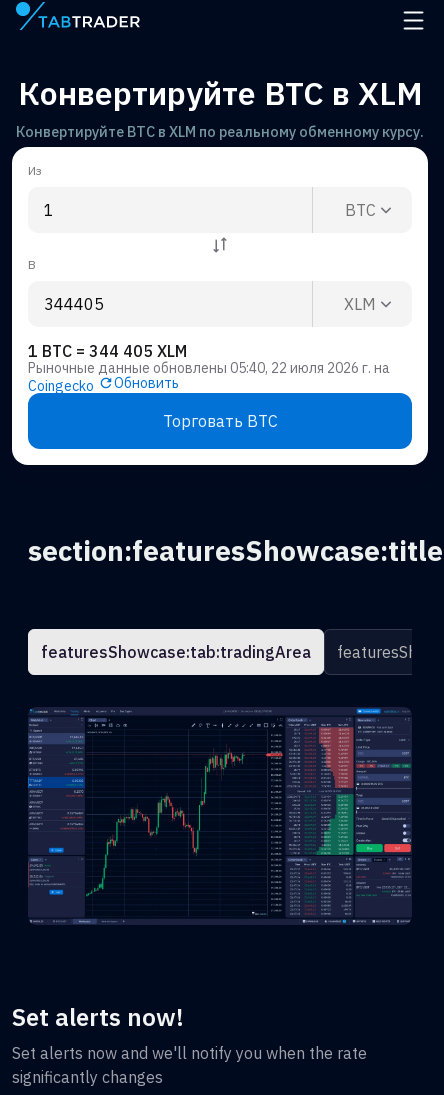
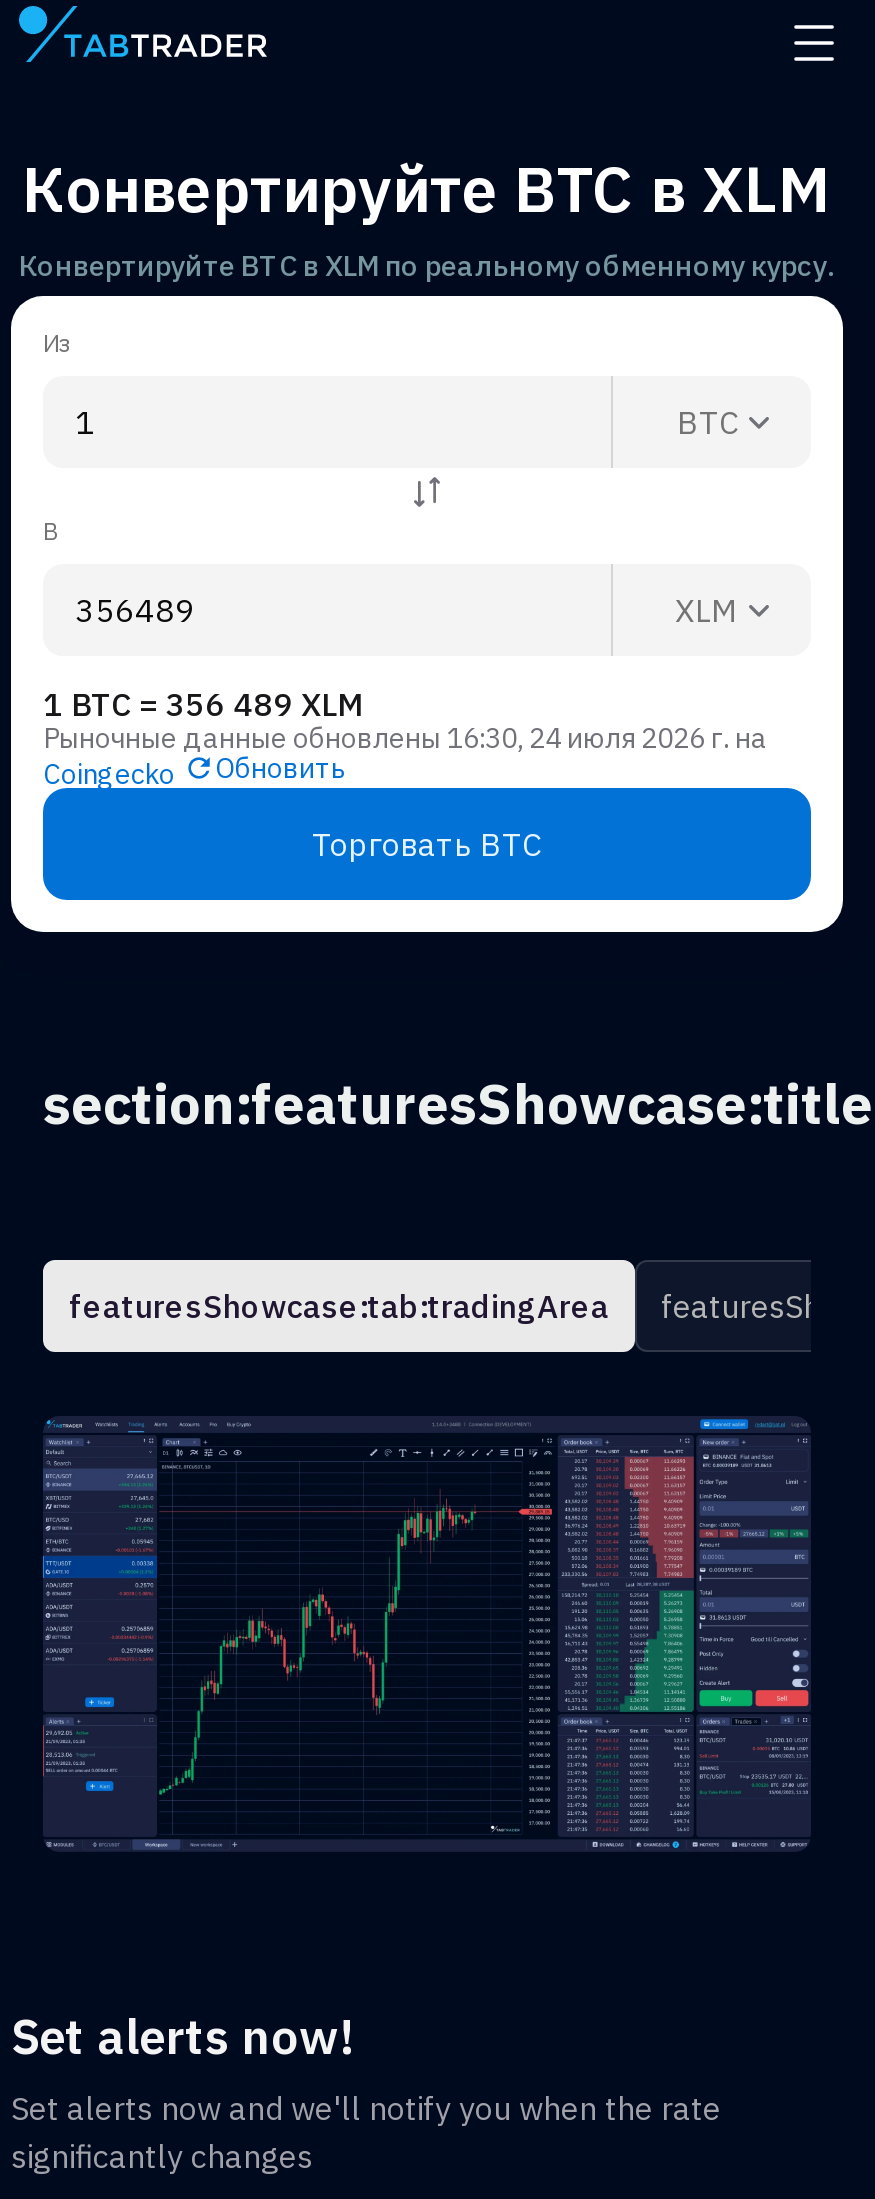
- 1 BTC = 344 405 XLM
+ 1 BTC = 356 489 XLM

- Рыночные данные обновлены 05:40, 22 июля 2026 г. на
+ Рыночные данные обновлены 16:30, 24 июля 2026 г. на
